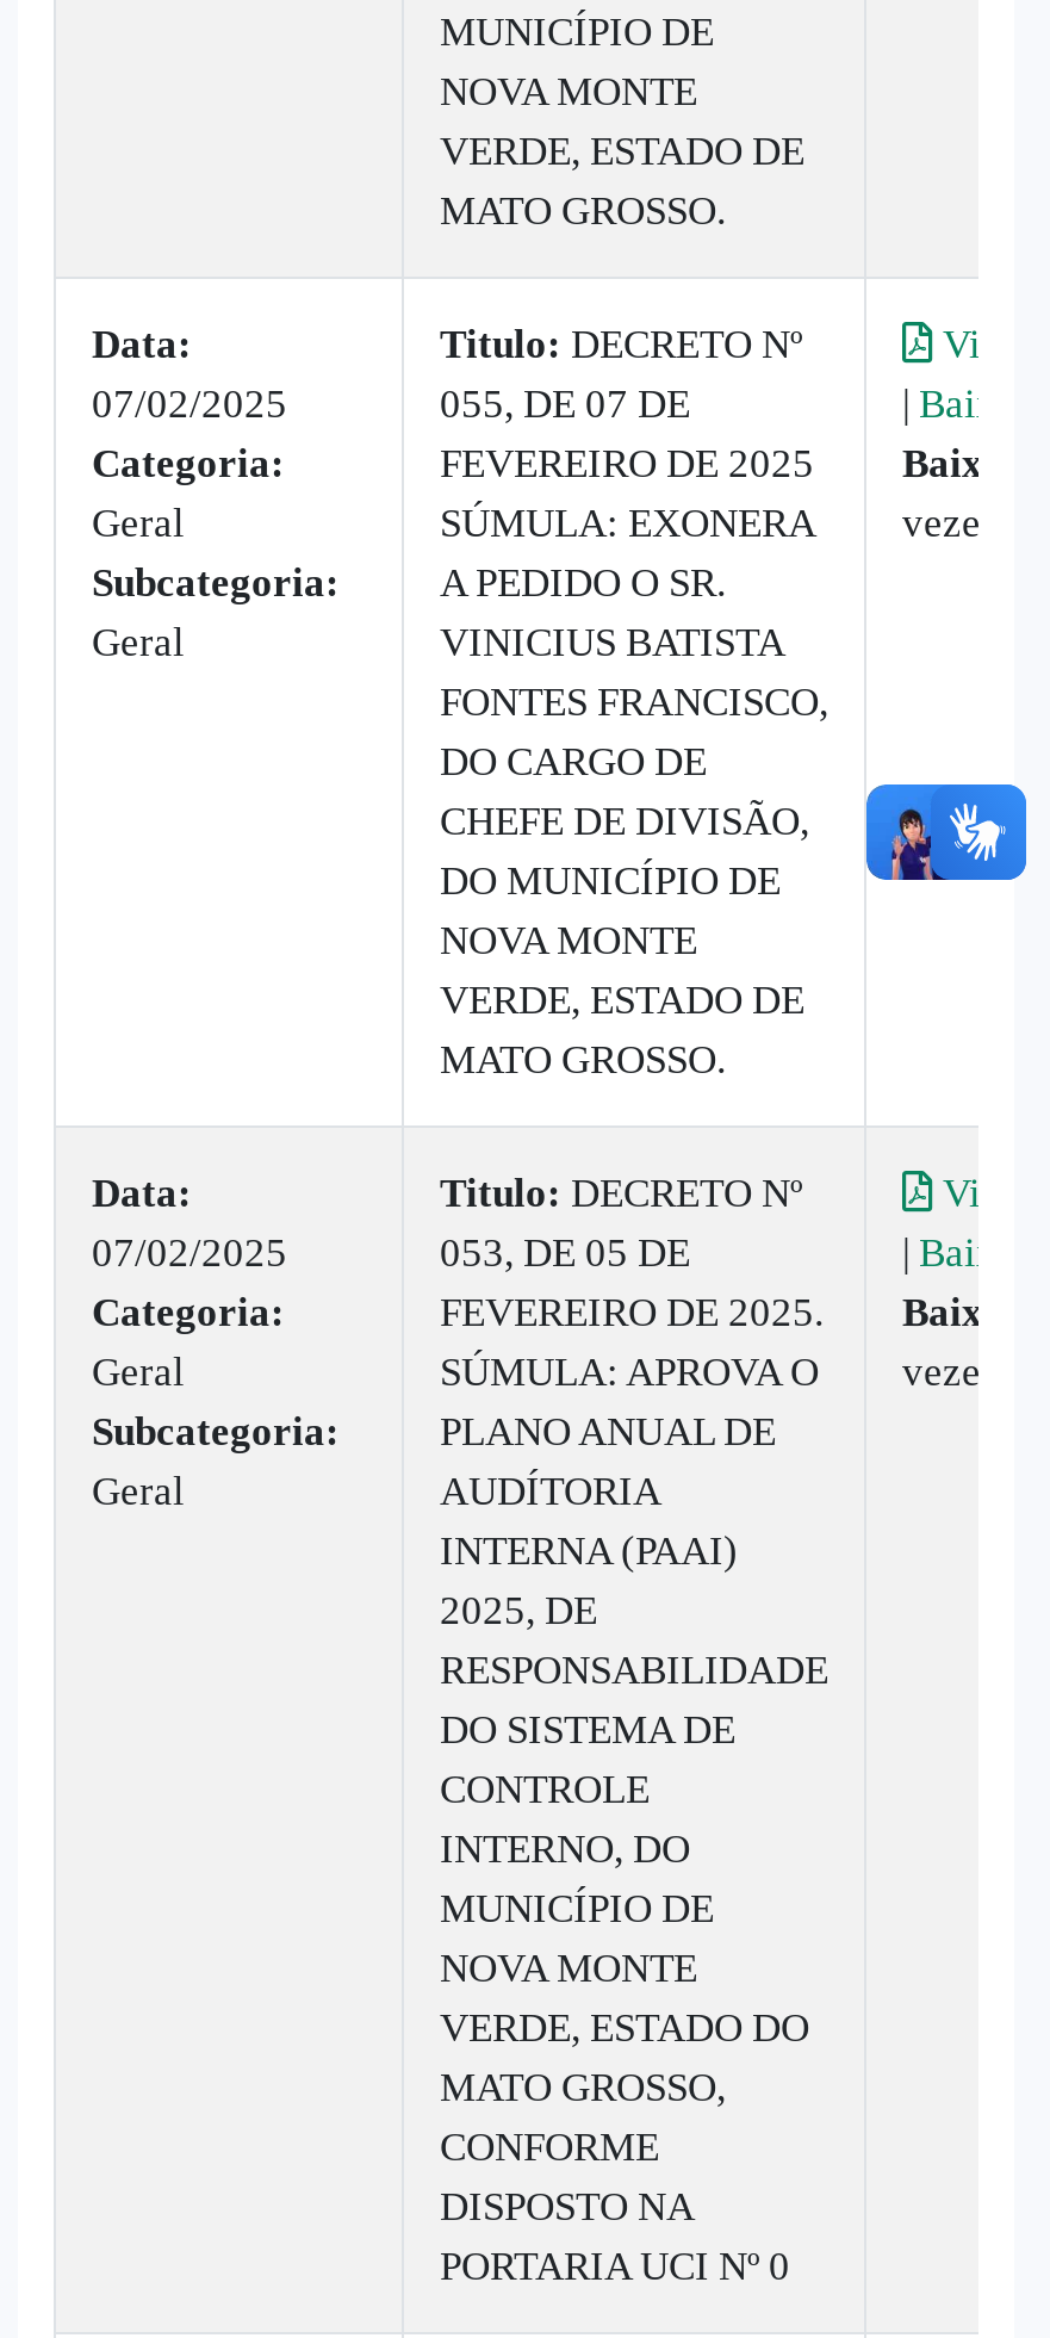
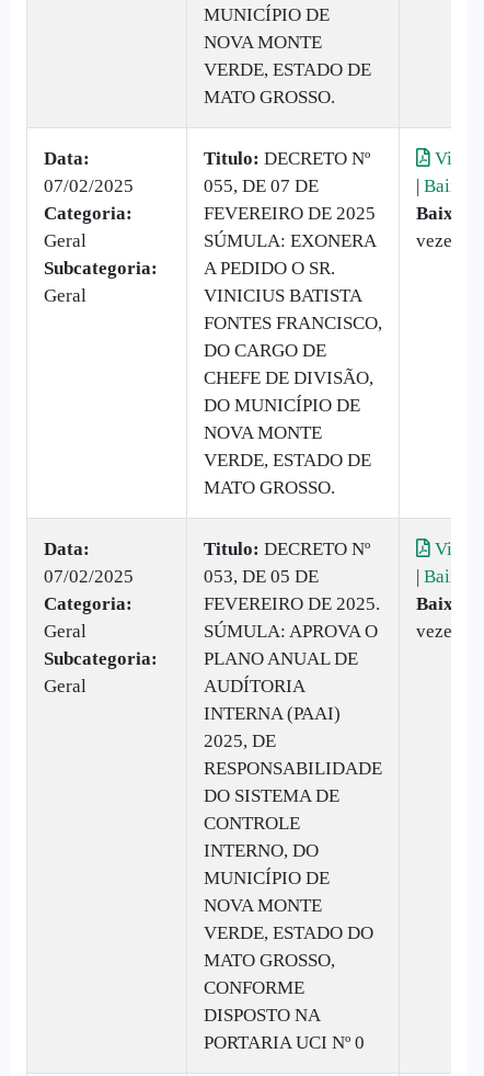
- [image]
